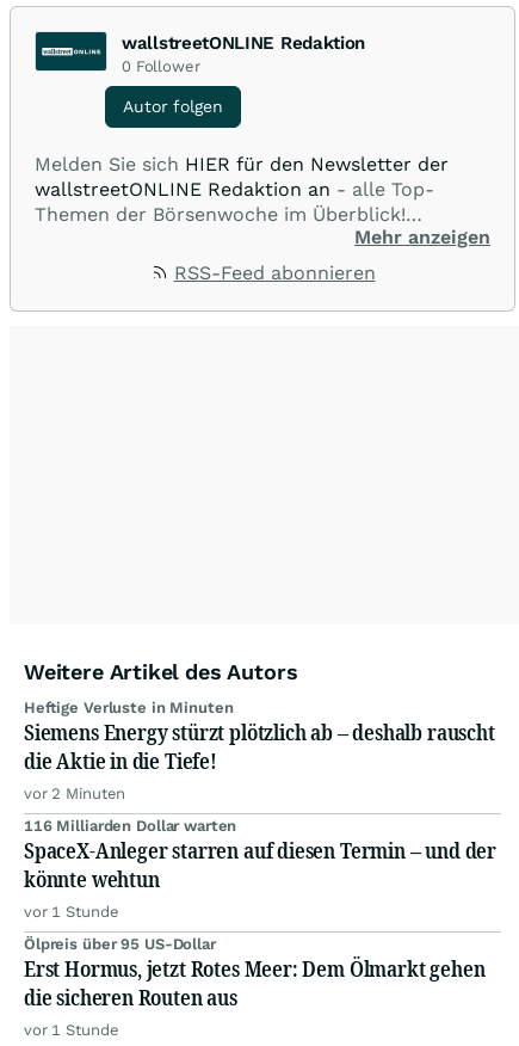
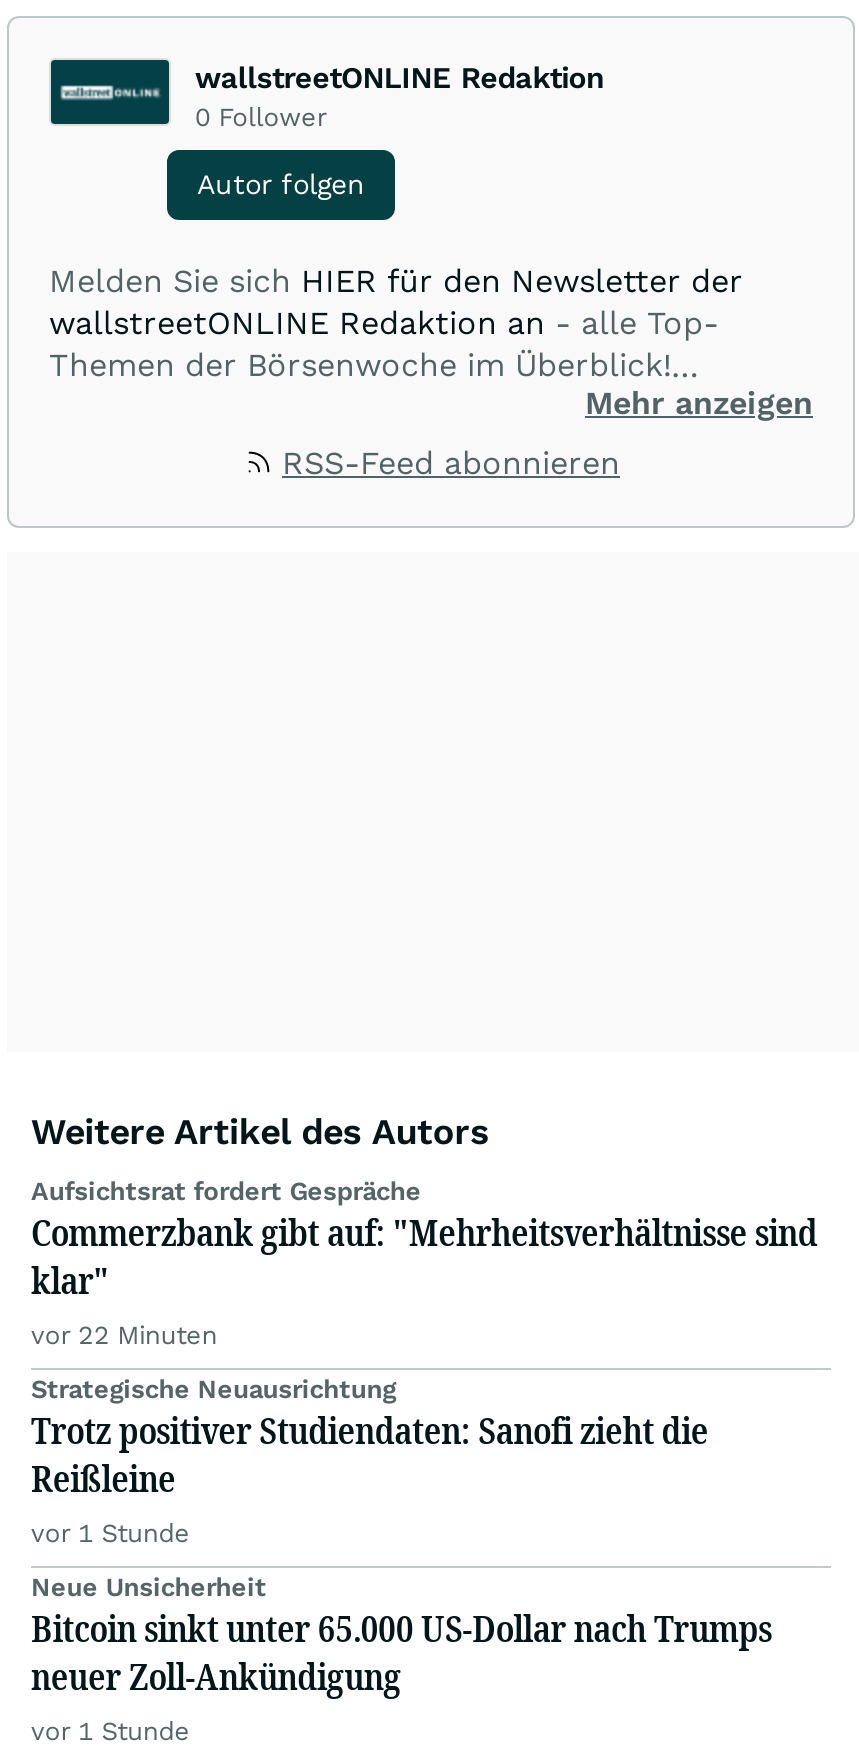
- Heftige Verluste in Minuten
- Siemens Energy stürzt plötzlich ab – deshalb rauscht
- die Aktie in die Tiefe!
- vor 2 Minuten
+ Aufsichtsrat fordert Gespräche
+ Commerzbank gibt auf: "Mehrheitsverhältnisse sind
+ klar"
+ vor 22 Minuten

- 116 Milliarden Dollar warten
- SpaceX-Anleger starren auf diesen Termin – und der
- könnte wehtun
+ Strategische Neuausrichtung
+ Trotz positiver Studiendaten: Sanofi zieht die
+ Reißleine

- Ölpreis über 95 US-Dollar
- Erst Hormus, jetzt Rotes Meer: Dem Ölmarkt gehen
- die sicheren Routen aus
+ Neue Unsicherheit
+ Bitcoin sinkt unter 65.000 US-Dollar nach Trumps
+ neuer Zoll-Ankündigung
